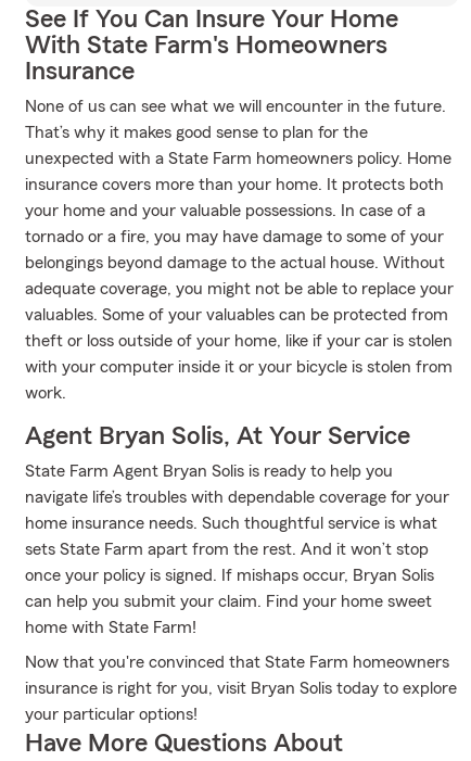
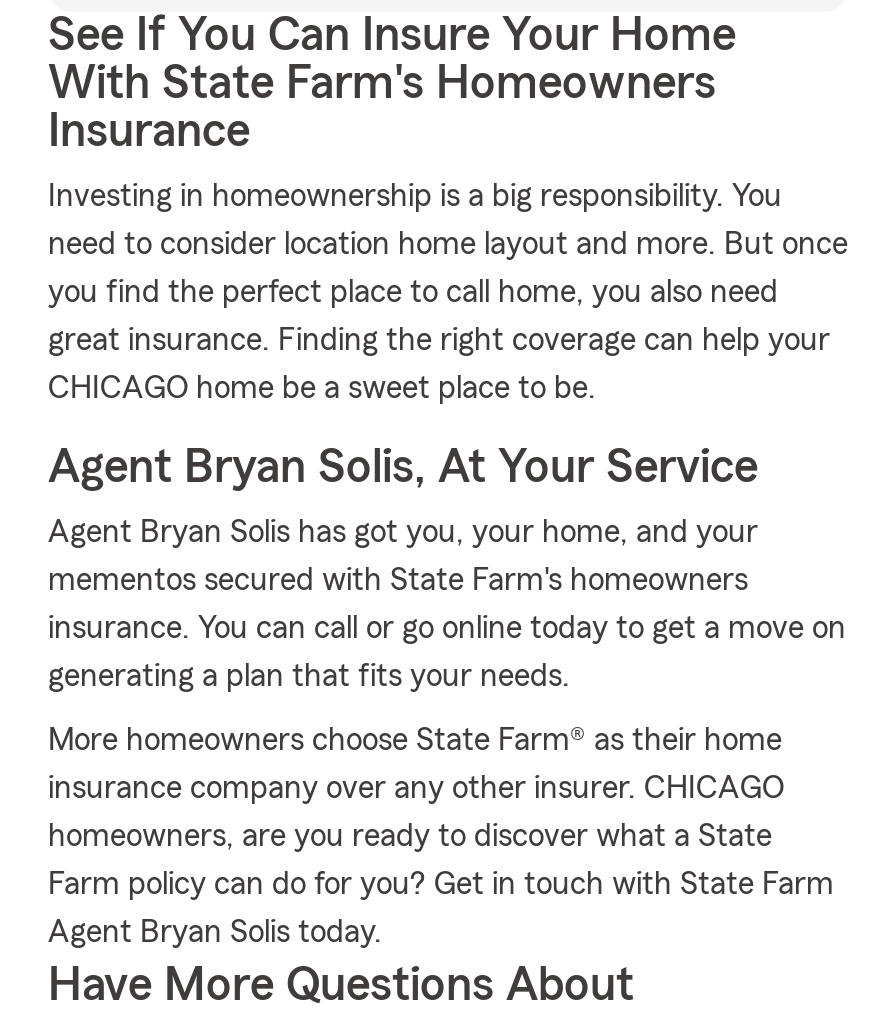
- None of us can see what we will encounter in the future.
- That’s why it makes good sense to plan for the
- unexpected with a State Farm homeowners policy. Home
- insurance covers more than your home. It protects both
- your home and your valuable possessions. In case of a
- tornado or a fire, you may have damage to some of your
- belongings beyond damage to the actual house. Without
- adequate coverage, you might not be able to replace your
- valuables. Some of your valuables can be protected from
- theft or loss outside of your home, like if your car is stolen
- with your computer inside it or your bicycle is stolen from
- work.
+ Investing in homeownership is a big responsibility. You
+ need to consider location home layout and more. But once
+ you find the perfect place to call home, you also need
+ great insurance. Finding the right coverage can help your
+ CHICAGO home be a sweet place to be.

- State Farm Agent Bryan Solis is ready to help you
- navigate life’s troubles with dependable coverage for your
- home insurance needs. Such thoughtful service is what
- sets State Farm apart from the rest. And it won’t stop
- once your policy is signed. If mishaps occur, Bryan Solis
- can help you submit your claim. Find your home sweet
- home with State Farm!
- Now that you're convinced that State Farm homeowners
- insurance is right for you, visit Bryan Solis today to explore
- your particular options!
+ Agent Bryan Solis has got you, your home, and your
+ mementos secured with State Farm's homeowners
+ insurance. You can call or go online today to get a move on
+ generating a plan that fits your needs.
+ More homeowners choose State Farm® as their home
+ insurance company over any other insurer. CHICAGO
+ homeowners, are you ready to discover what a State
+ Farm policy can do for you? Get in touch with State Farm
+ Agent Bryan Solis today.
